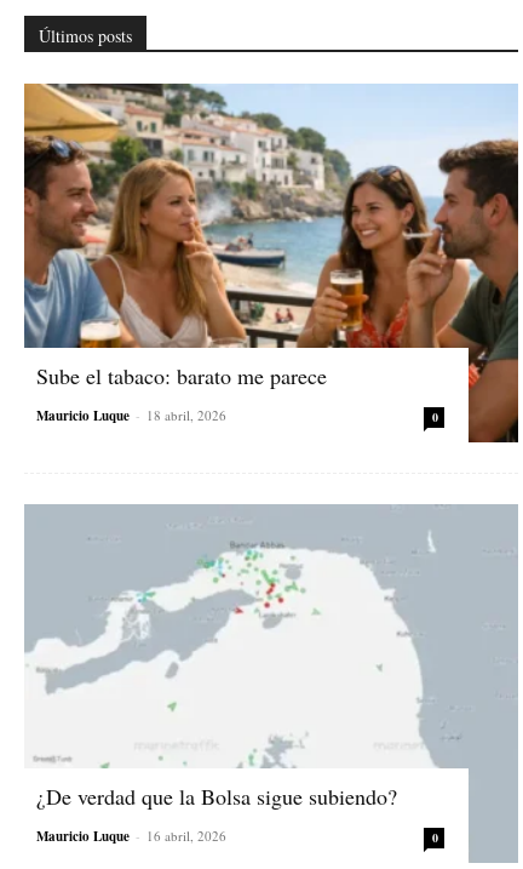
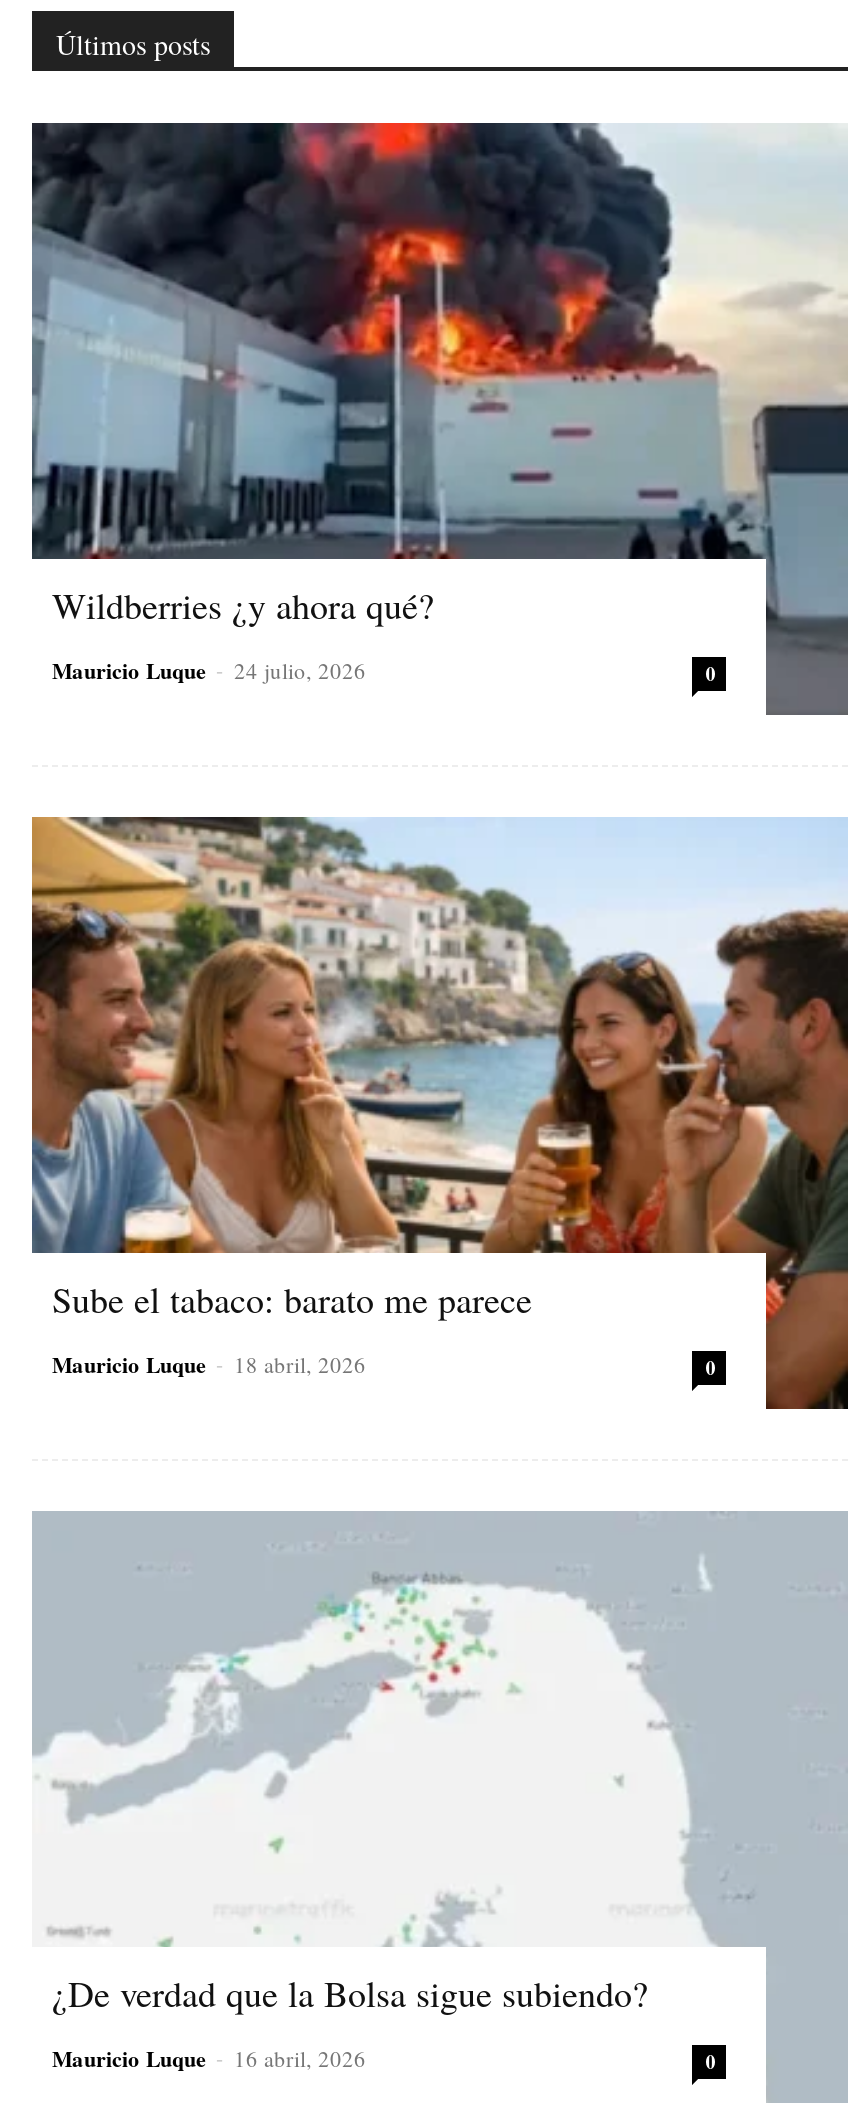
+ [image]
+ Wildberries ¿y ahora qué?
+ Mauricio Luque - 24 julio, 2026
+ 0
